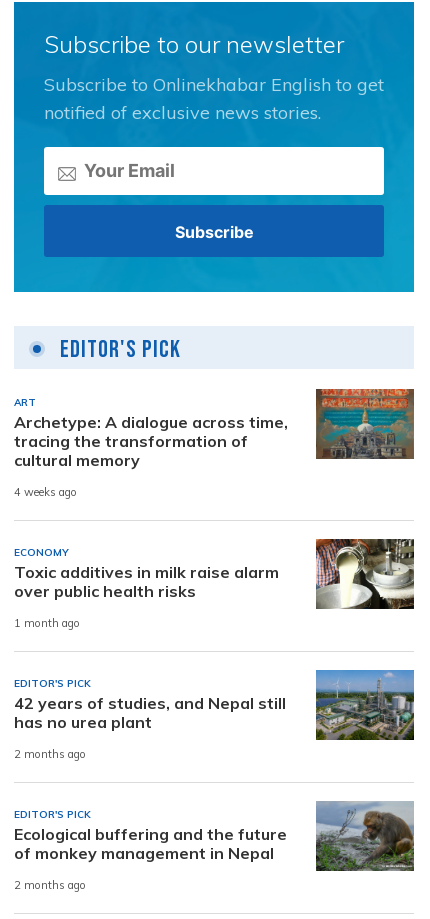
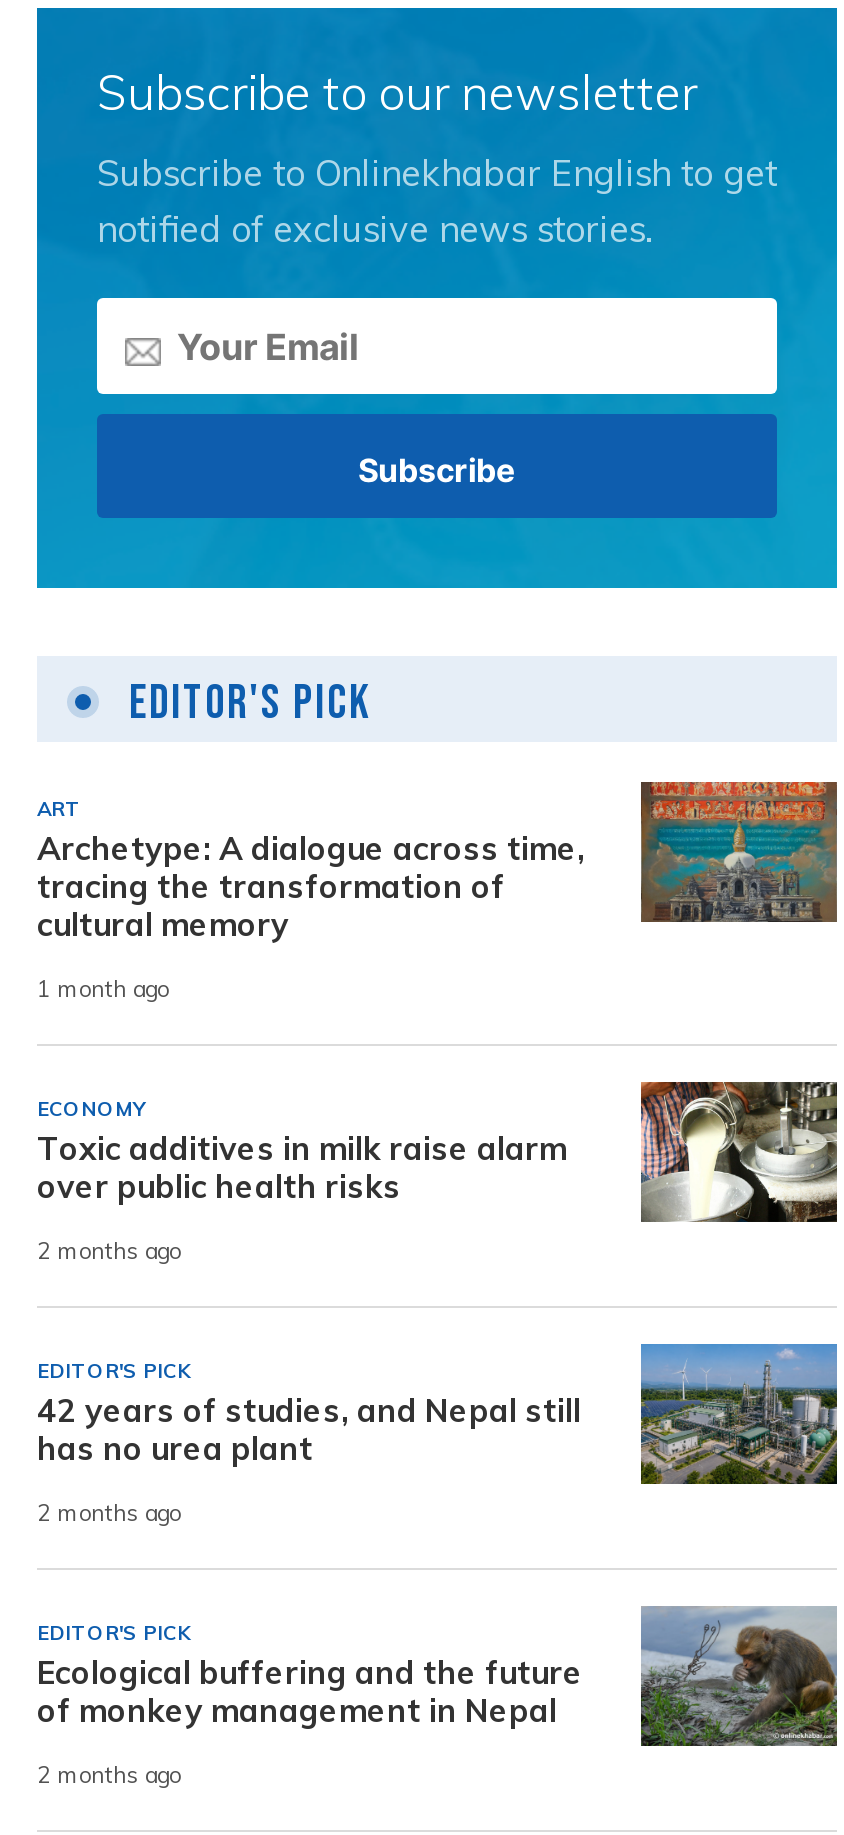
- 4 weeks ago
+ 1 month ago

- 1 month ago
+ 2 months ago
